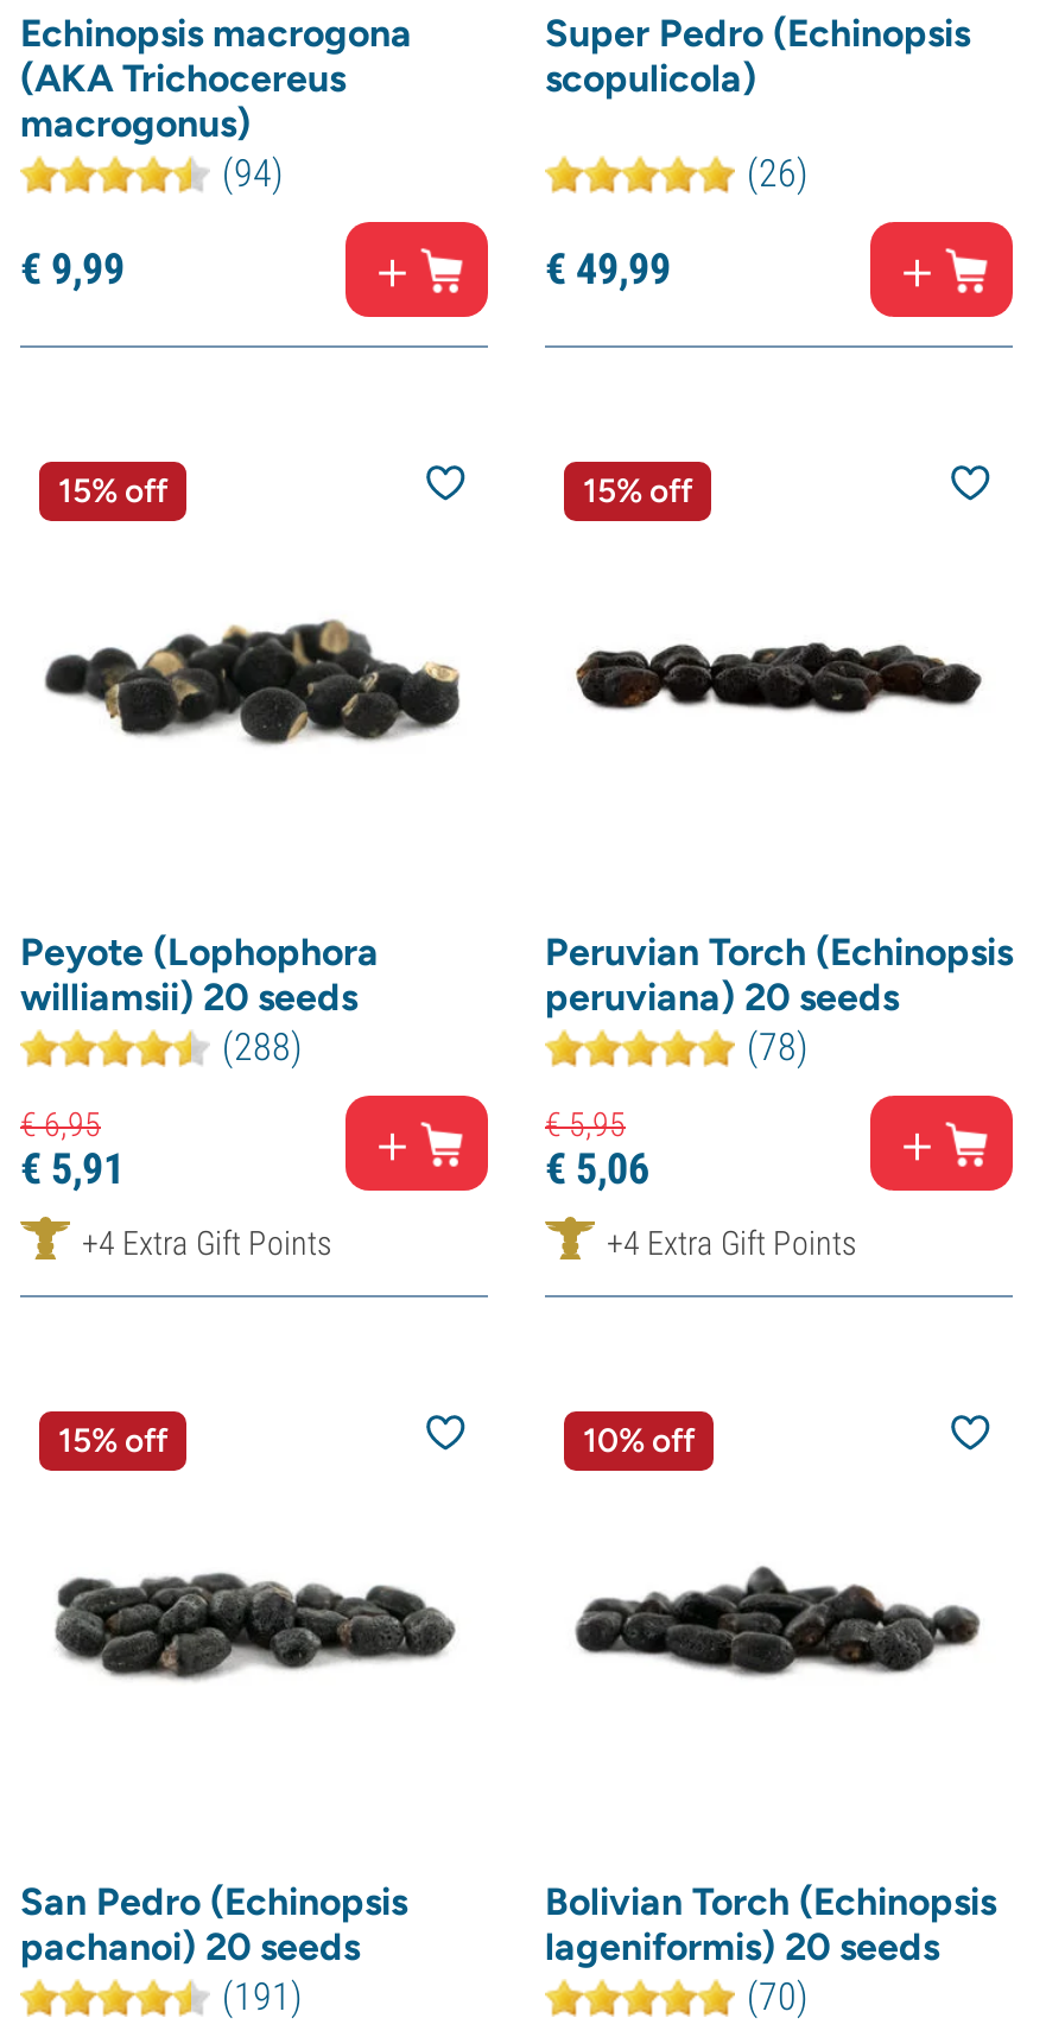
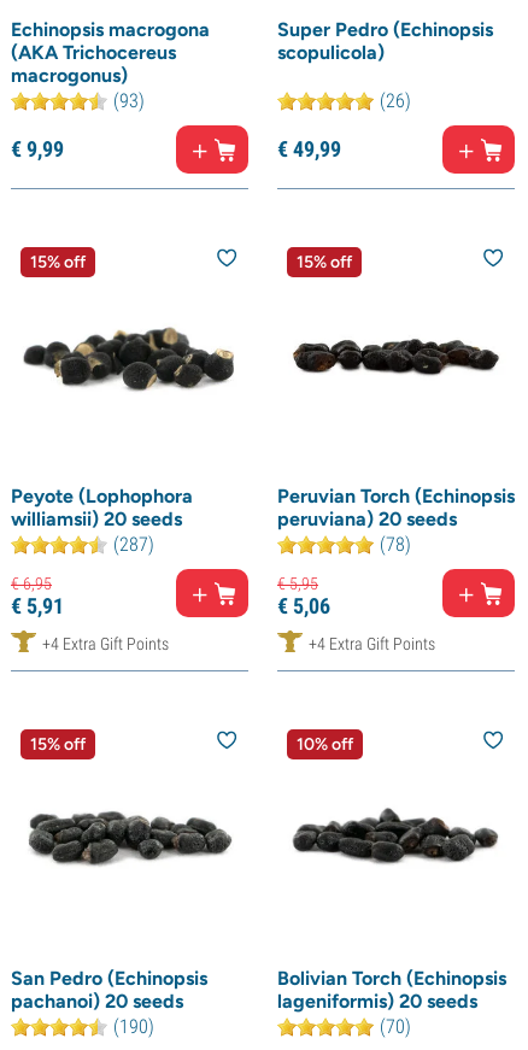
- (94)
+ (93)

- (288)
+ (287)

- (191)
+ (190)
